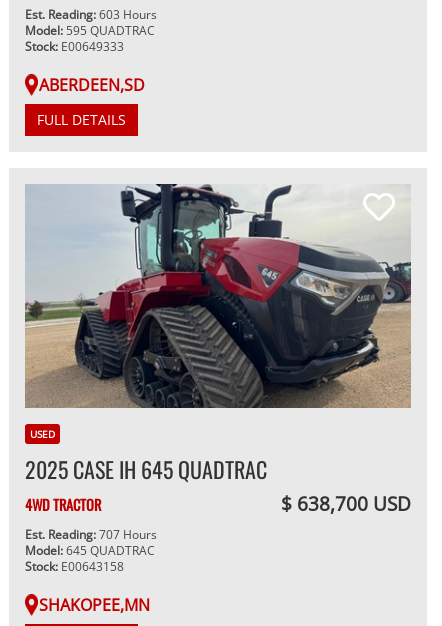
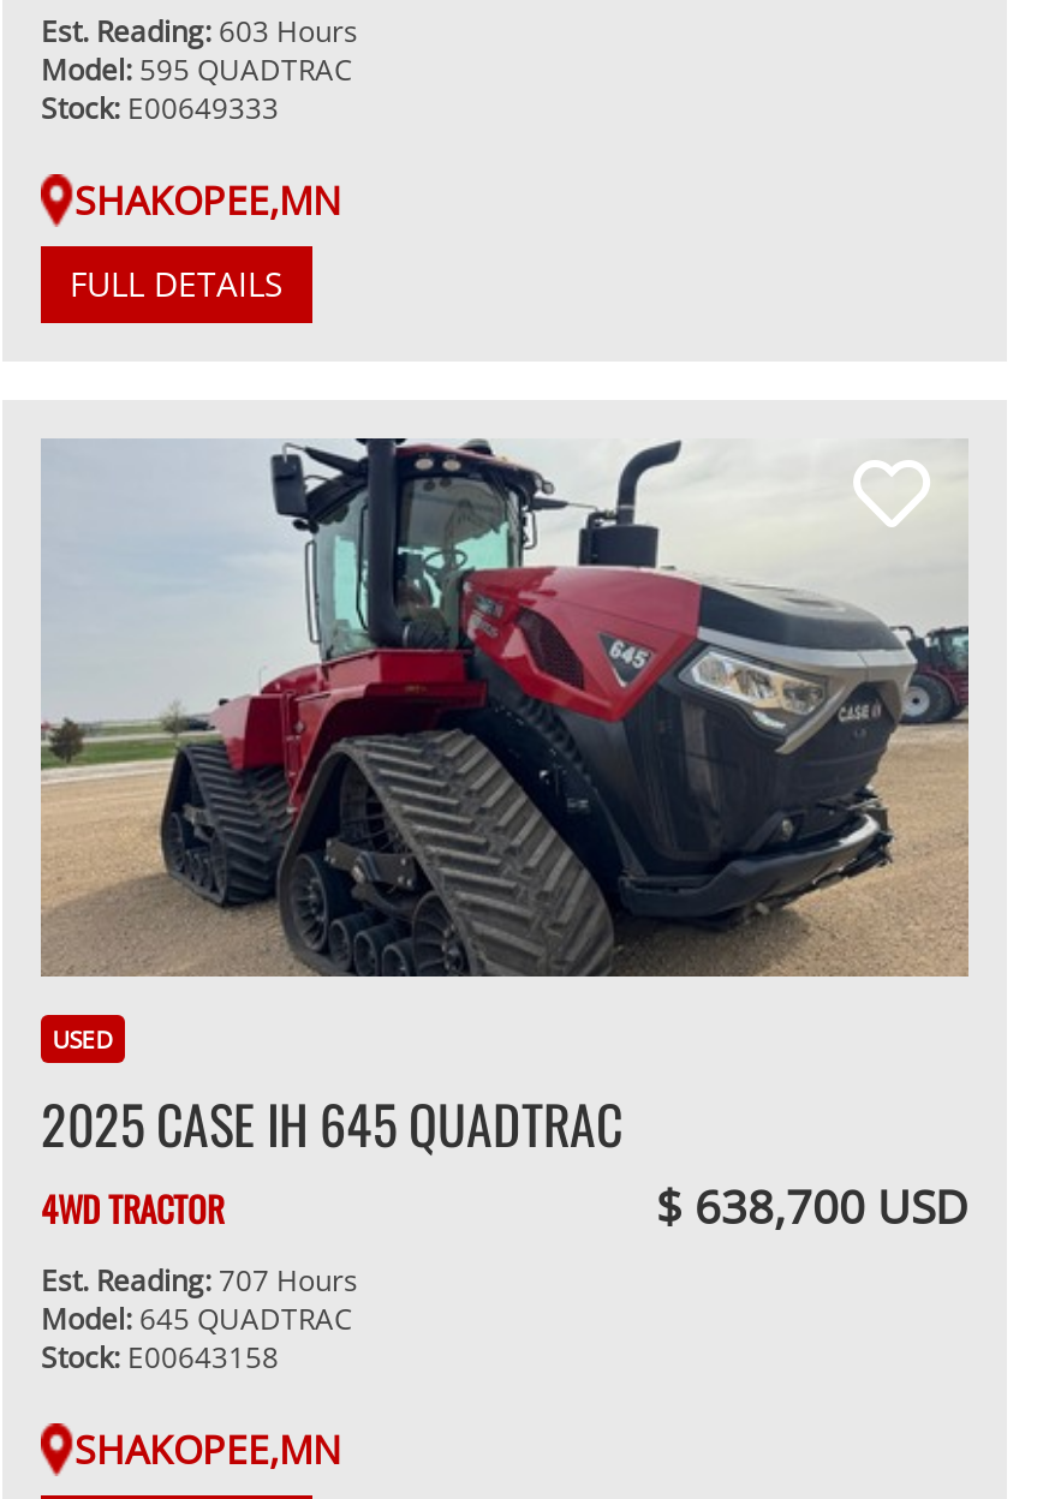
- ABERDEEN,SD
+ SHAKOPEE,MN
